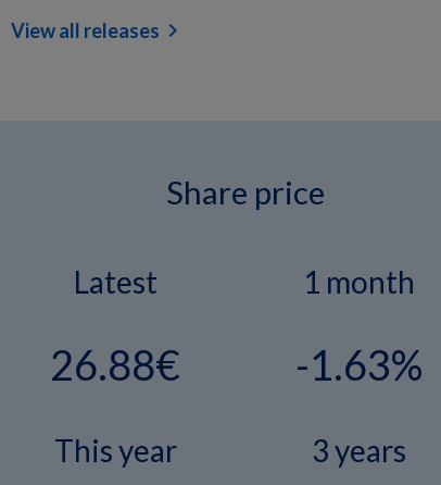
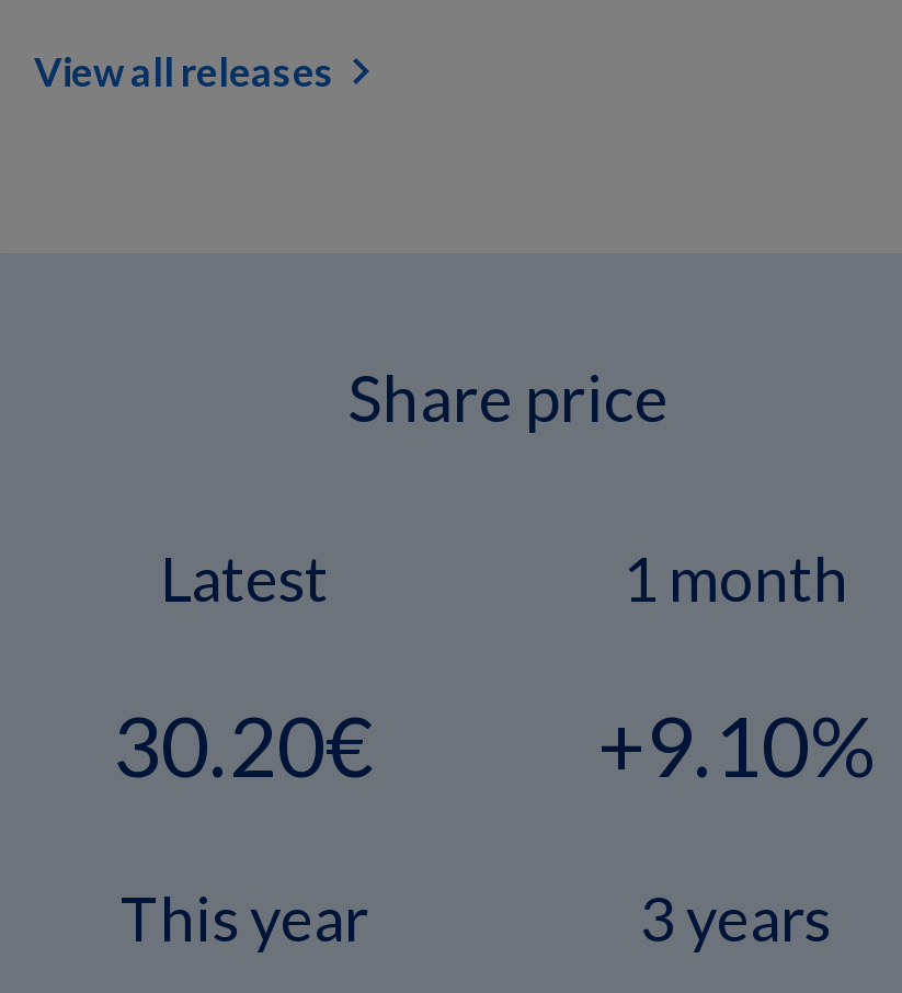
- 26.88€
+ 30.20€

- -1.63%
+ +9.10%
